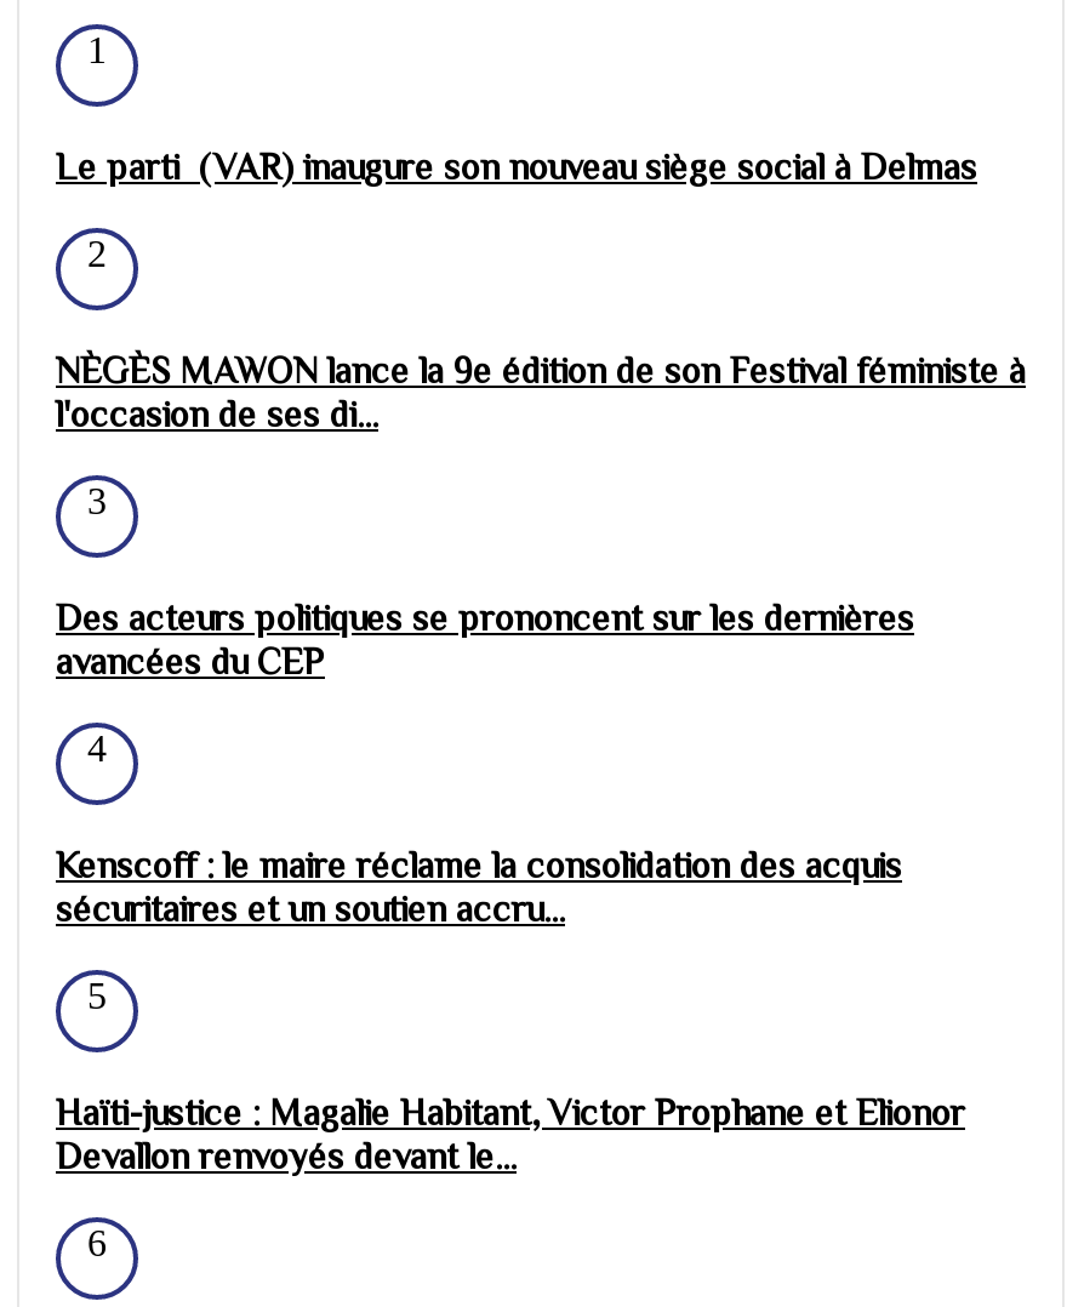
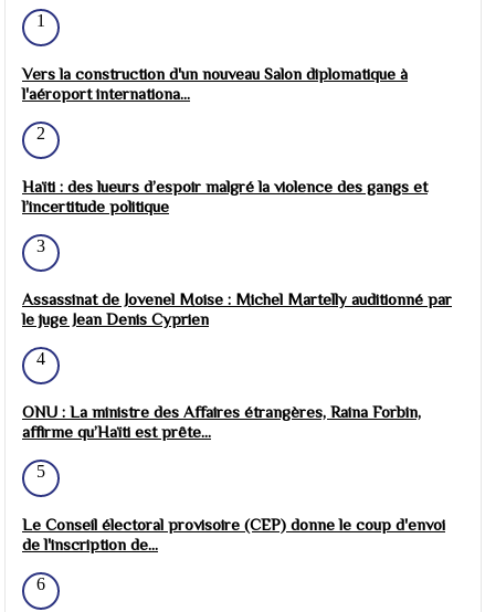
- Le parti (VAR) inaugure son nouveau siège social à Delmas
+ Vers la construction d'un nouveau Salon diplomatique à
+ l'aéroport internationa...

- NÈGÈS MAWON lance la 9e édition de son Festival féministe à
- l'occasion de ses di...
+ Haïti : des lueurs d’espoir malgré la violence des gangs et
+ l’incertitude politique

- Des acteurs politiques se prononcent sur les dernières
- avancées du CEP
+ Assassinat de Jovenel Moise : Michel Martelly auditionné par
+ le juge Jean Denis Cyprien

- Kenscoff : le maire réclame la consolidation des acquis
- sécuritaires et un soutien accru...
+ ONU : La ministre des Affaires étrangères, Raina Forbin,
+ affirme qu’Haïti est prête...

- Haïti-justice : Magalie Habitant, Victor Prophane et Elionor
- Devallon renvoyés devant le...
+ Le Conseil électoral provisoire (CEP) donne le coup d'envoi
+ de l'inscription de...
